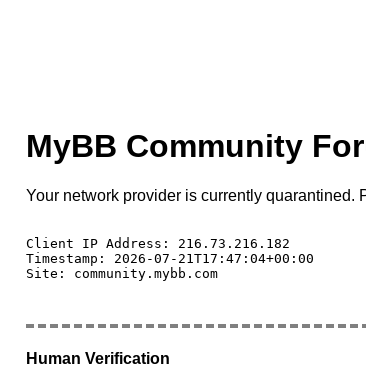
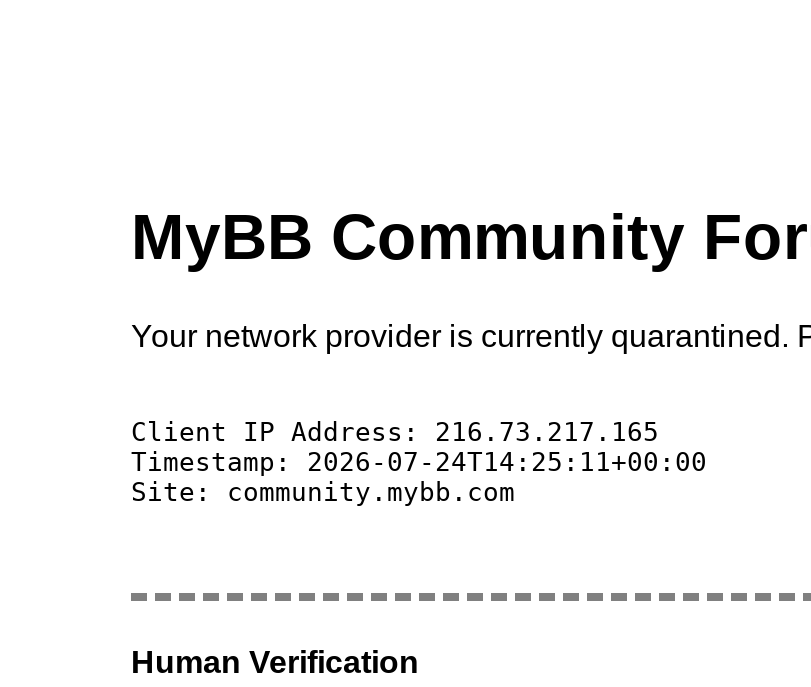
- Client IP Address: 216.73.216.182
+ Client IP Address: 216.73.217.165

- Timestamp: 2026-07-21T17:47:04+00:00
+ Timestamp: 2026-07-24T14:25:11+00:00
